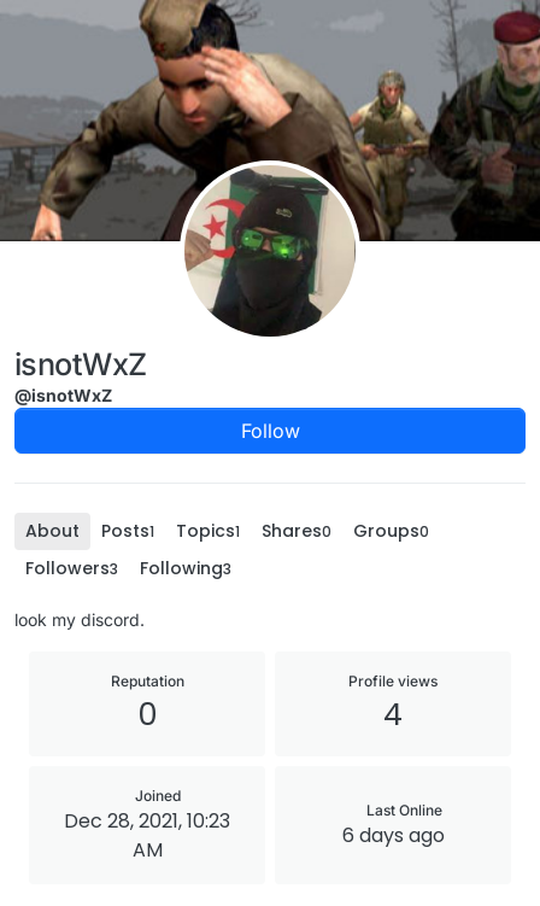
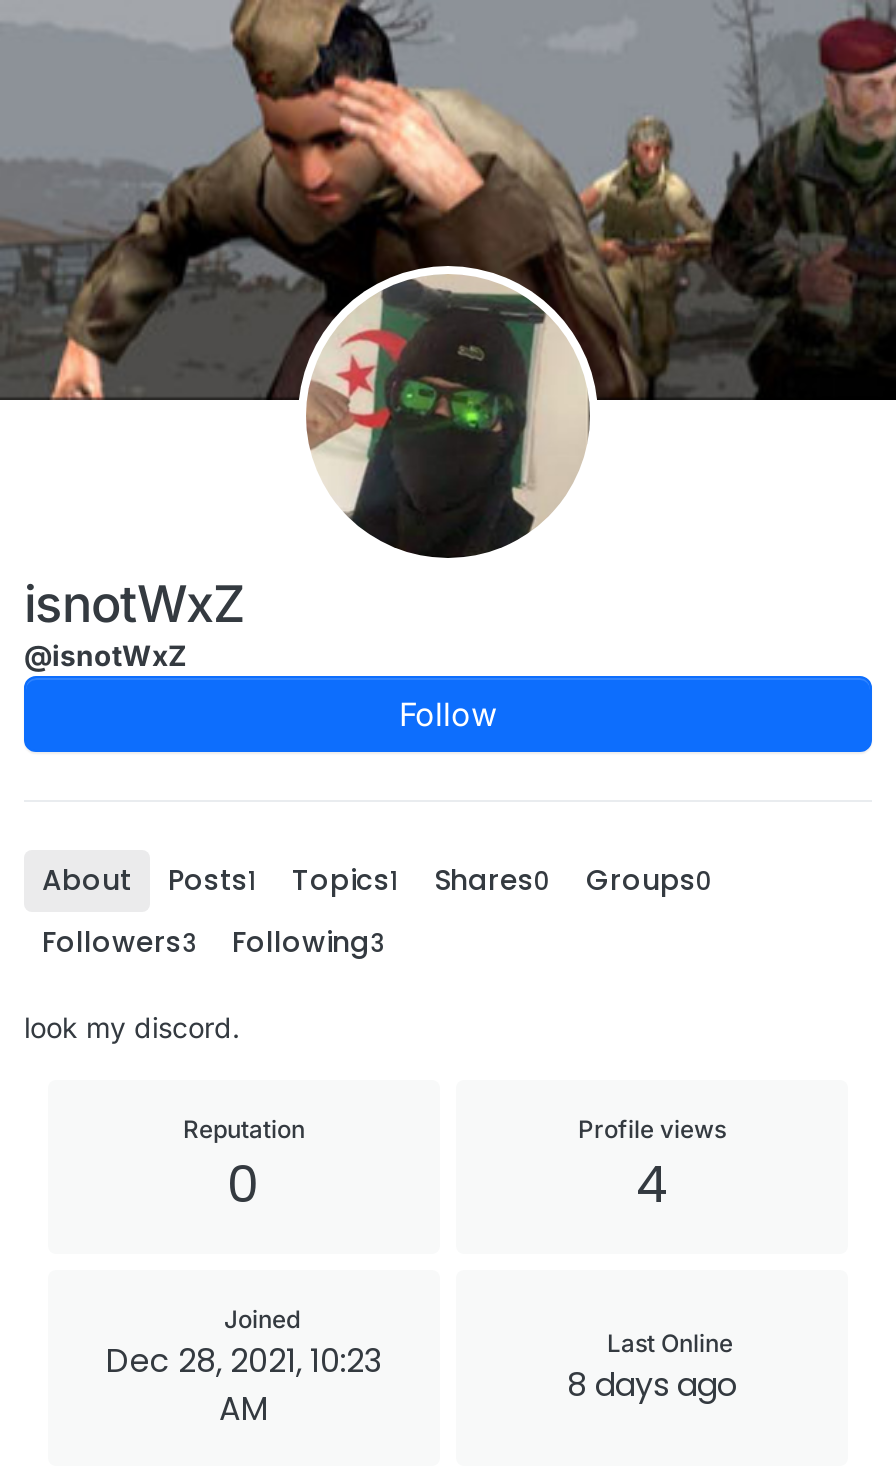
- 6 days ago
+ 8 days ago
